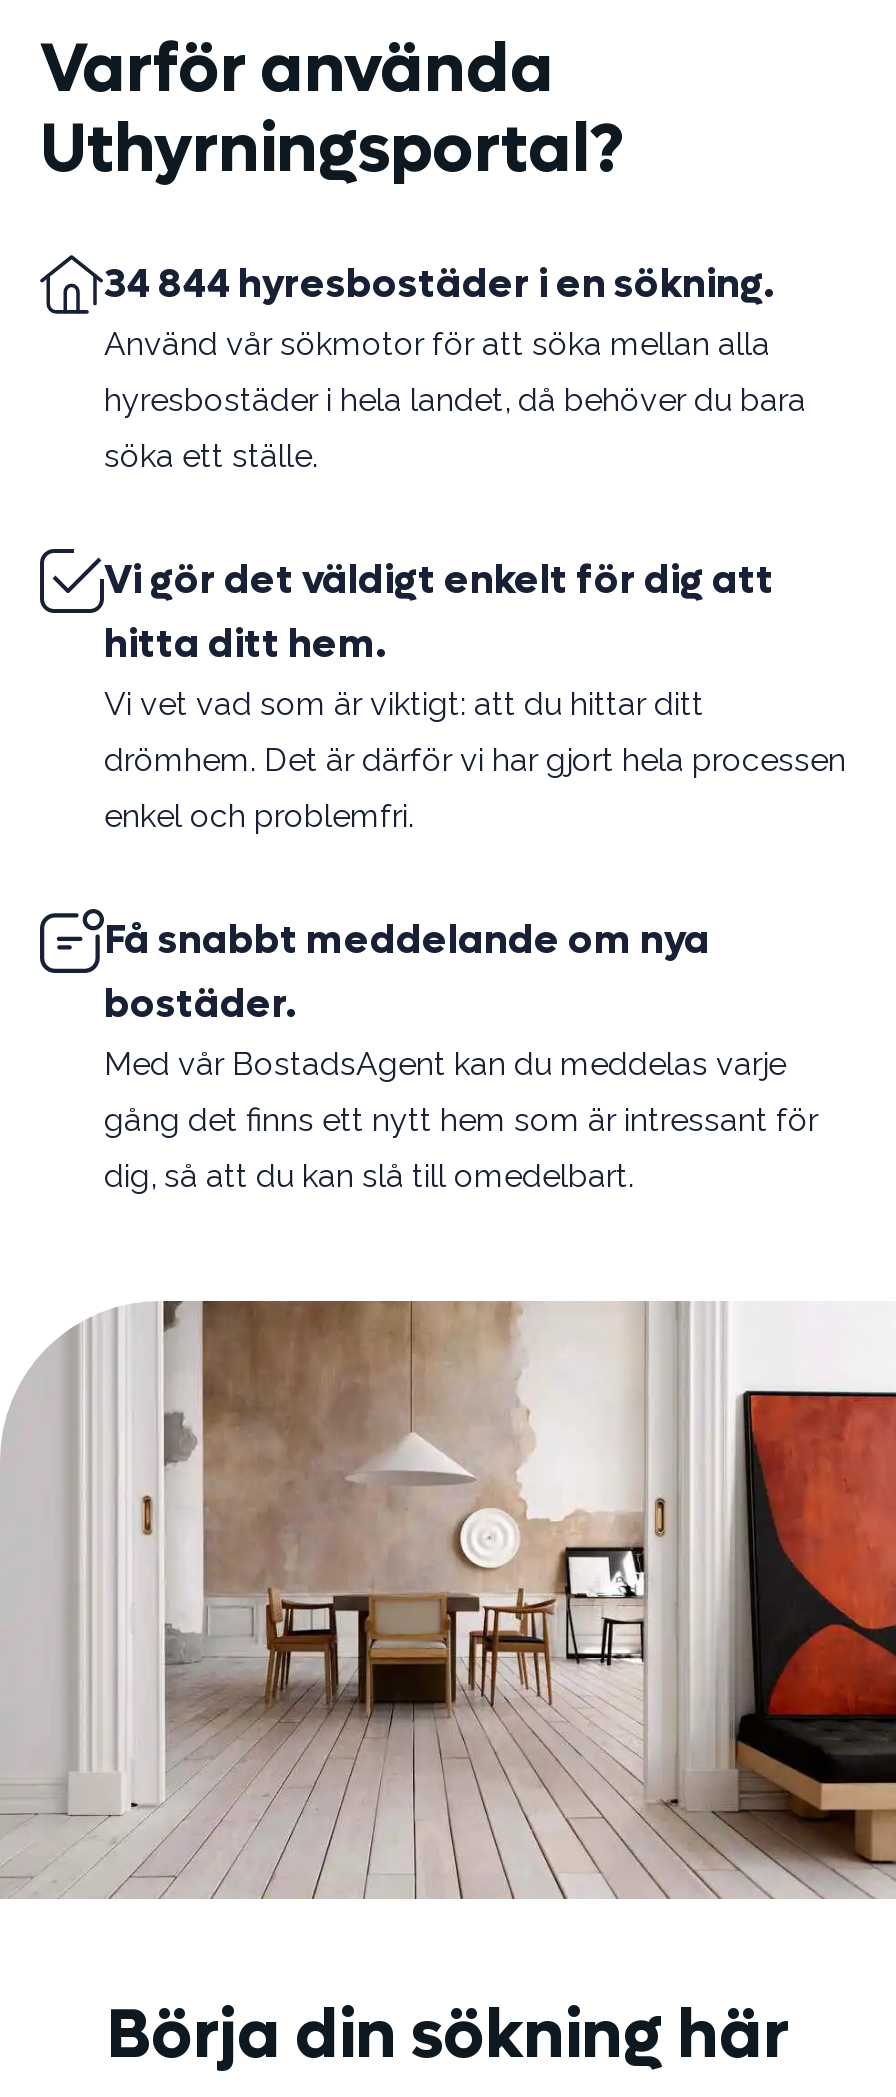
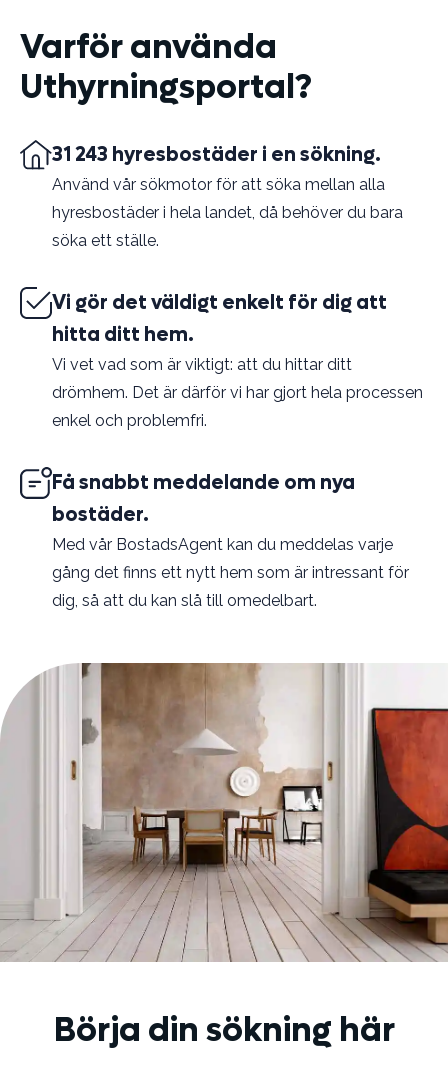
- 34 844 hyresbostäder i en sökning.
+ 31 243 hyresbostäder i en sökning.
